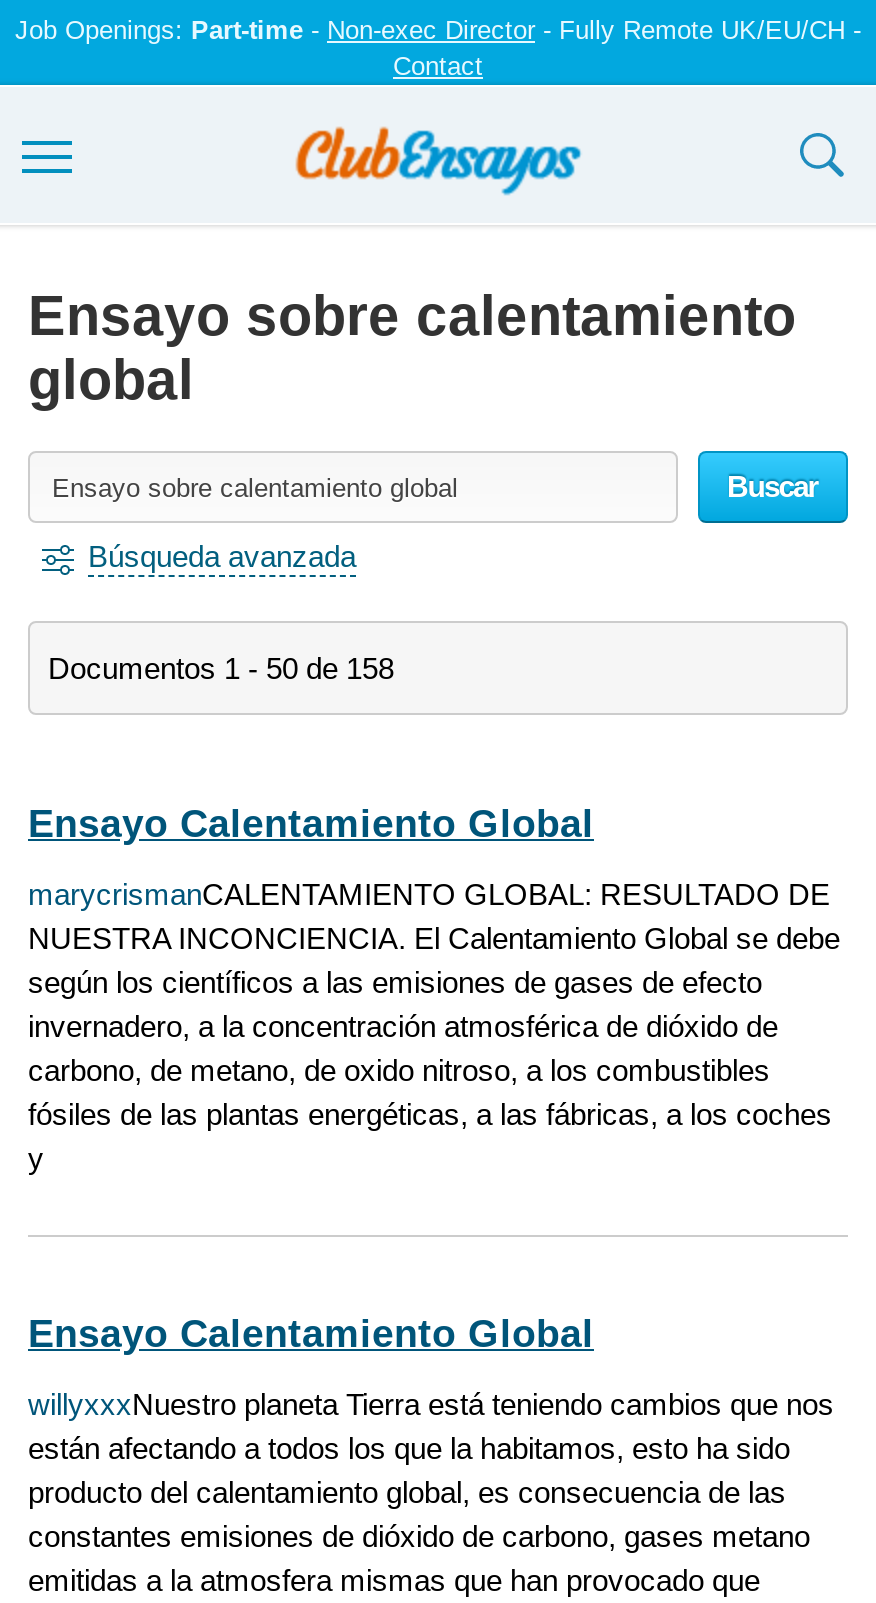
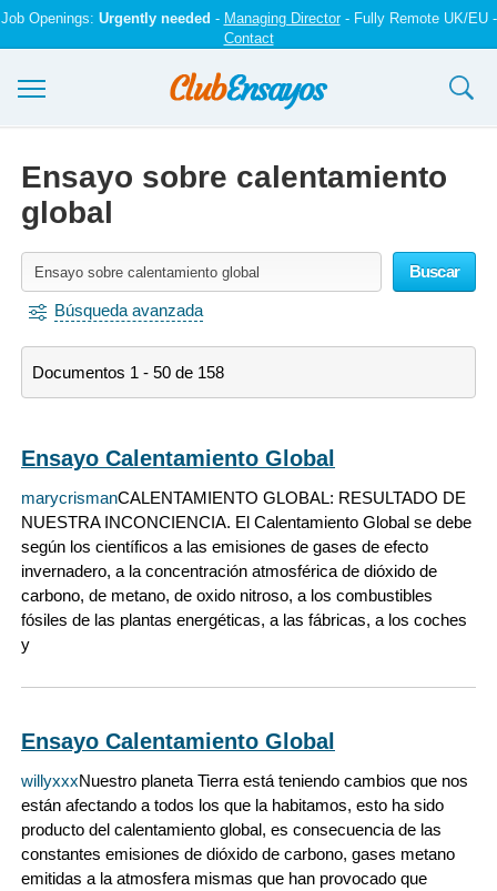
- Job Openings: Part-time - Non-exec Director - Fully Remote UK/EU/CH -
+ Job Openings: Urgently needed - Managing Director - Fully Remote UK/EU -
